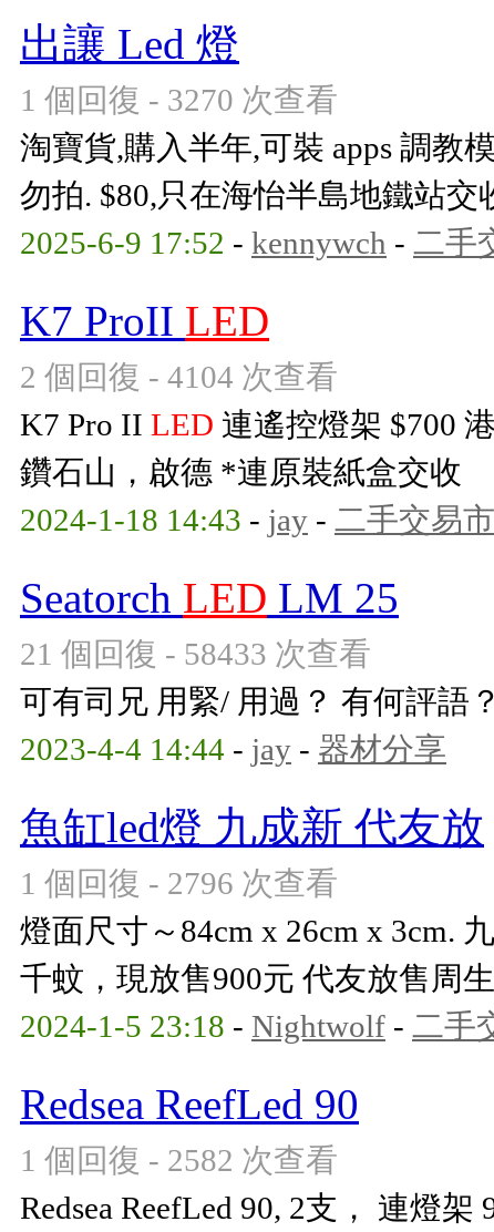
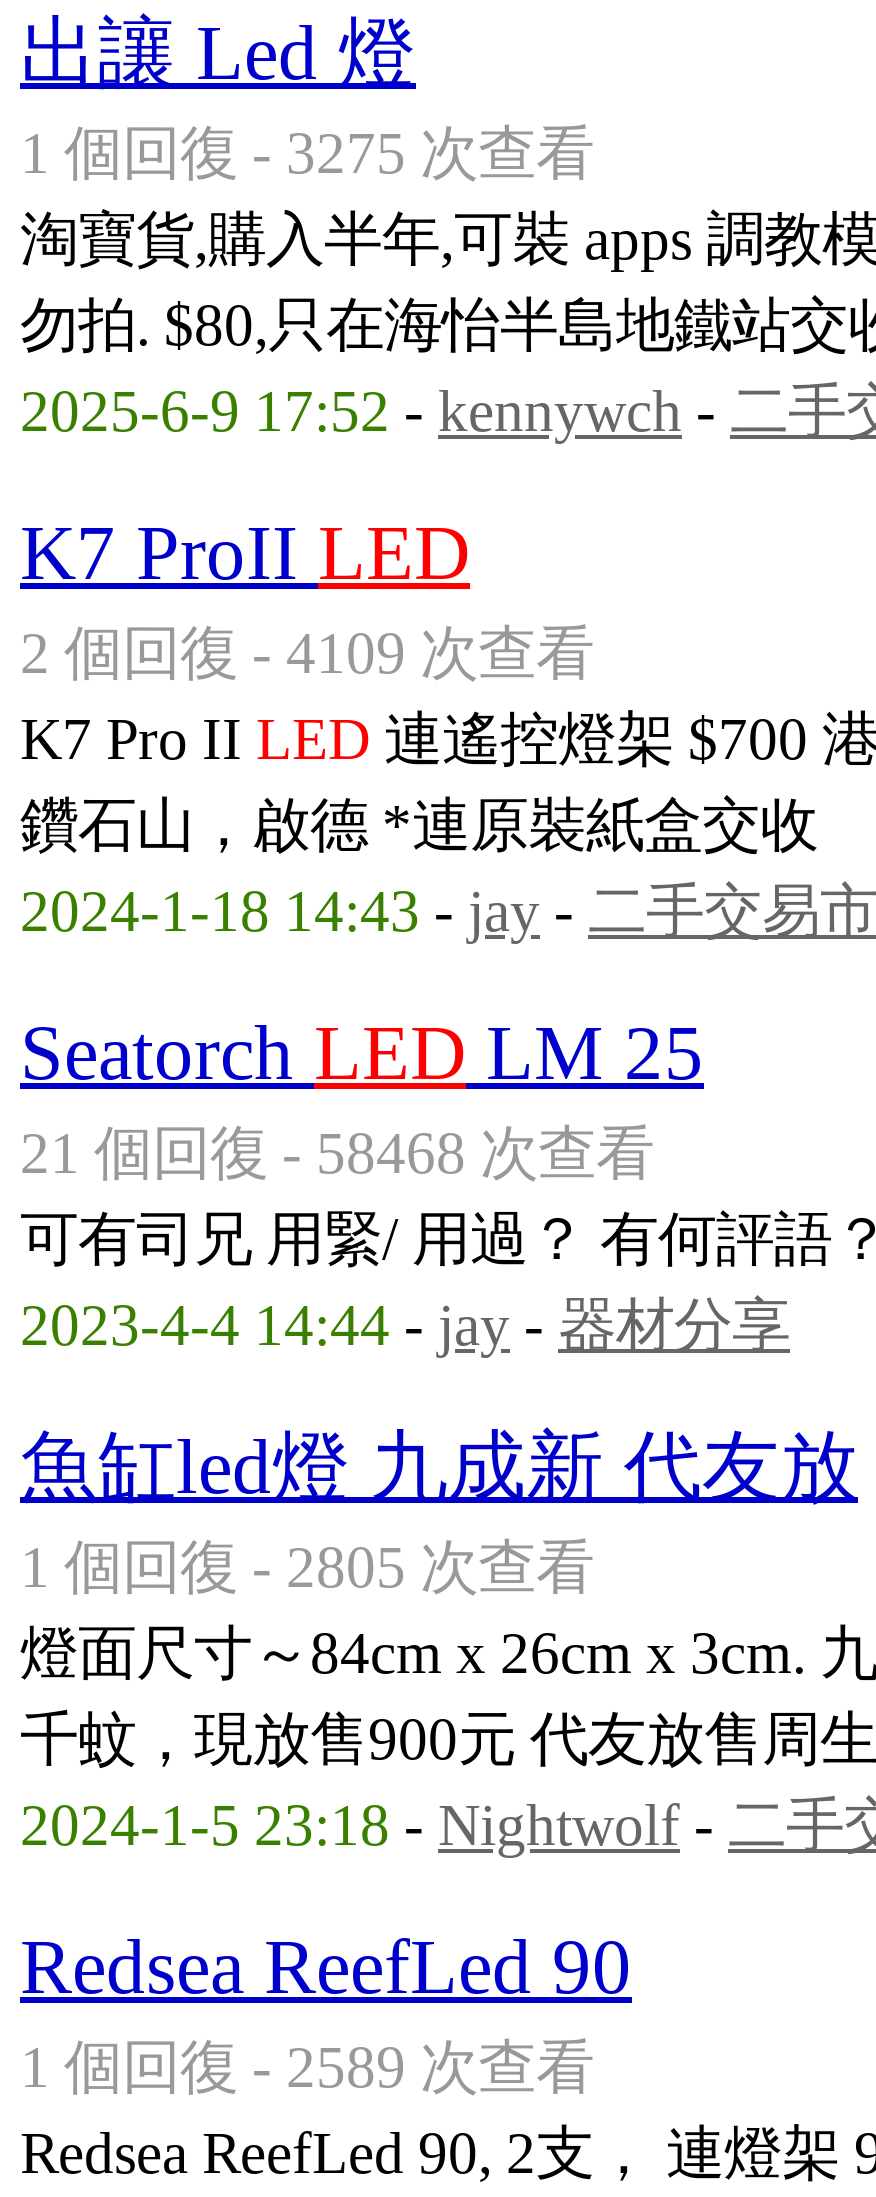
- 1 個回復 - 3270 次查看
+ 1 個回復 - 3275 次查看

- 2 個回復 - 4104 次查看
+ 2 個回復 - 4109 次查看

- 21 個回復 - 58433 次查看
+ 21 個回復 - 58468 次查看

- 1 個回復 - 2796 次查看
+ 1 個回復 - 2805 次查看

- 1 個回復 - 2582 次查看
+ 1 個回復 - 2589 次查看
